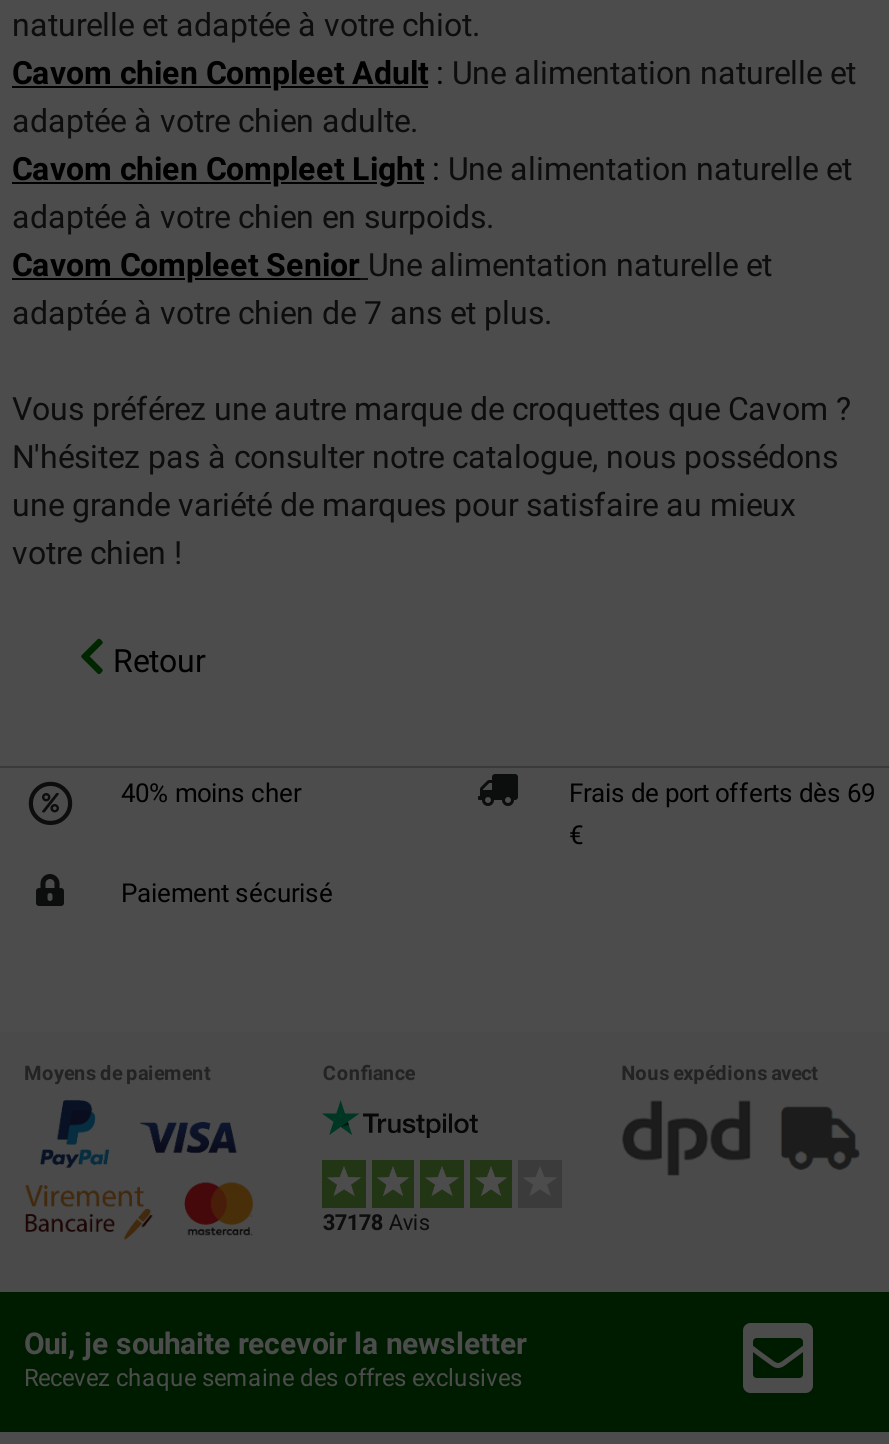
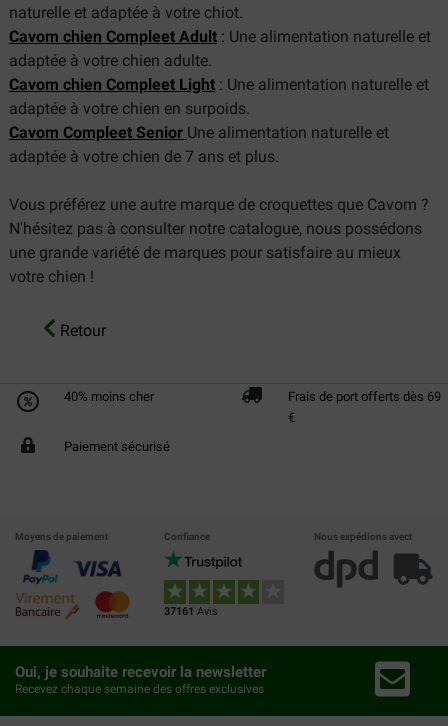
- 37178 Avis
+ 37161 Avis
